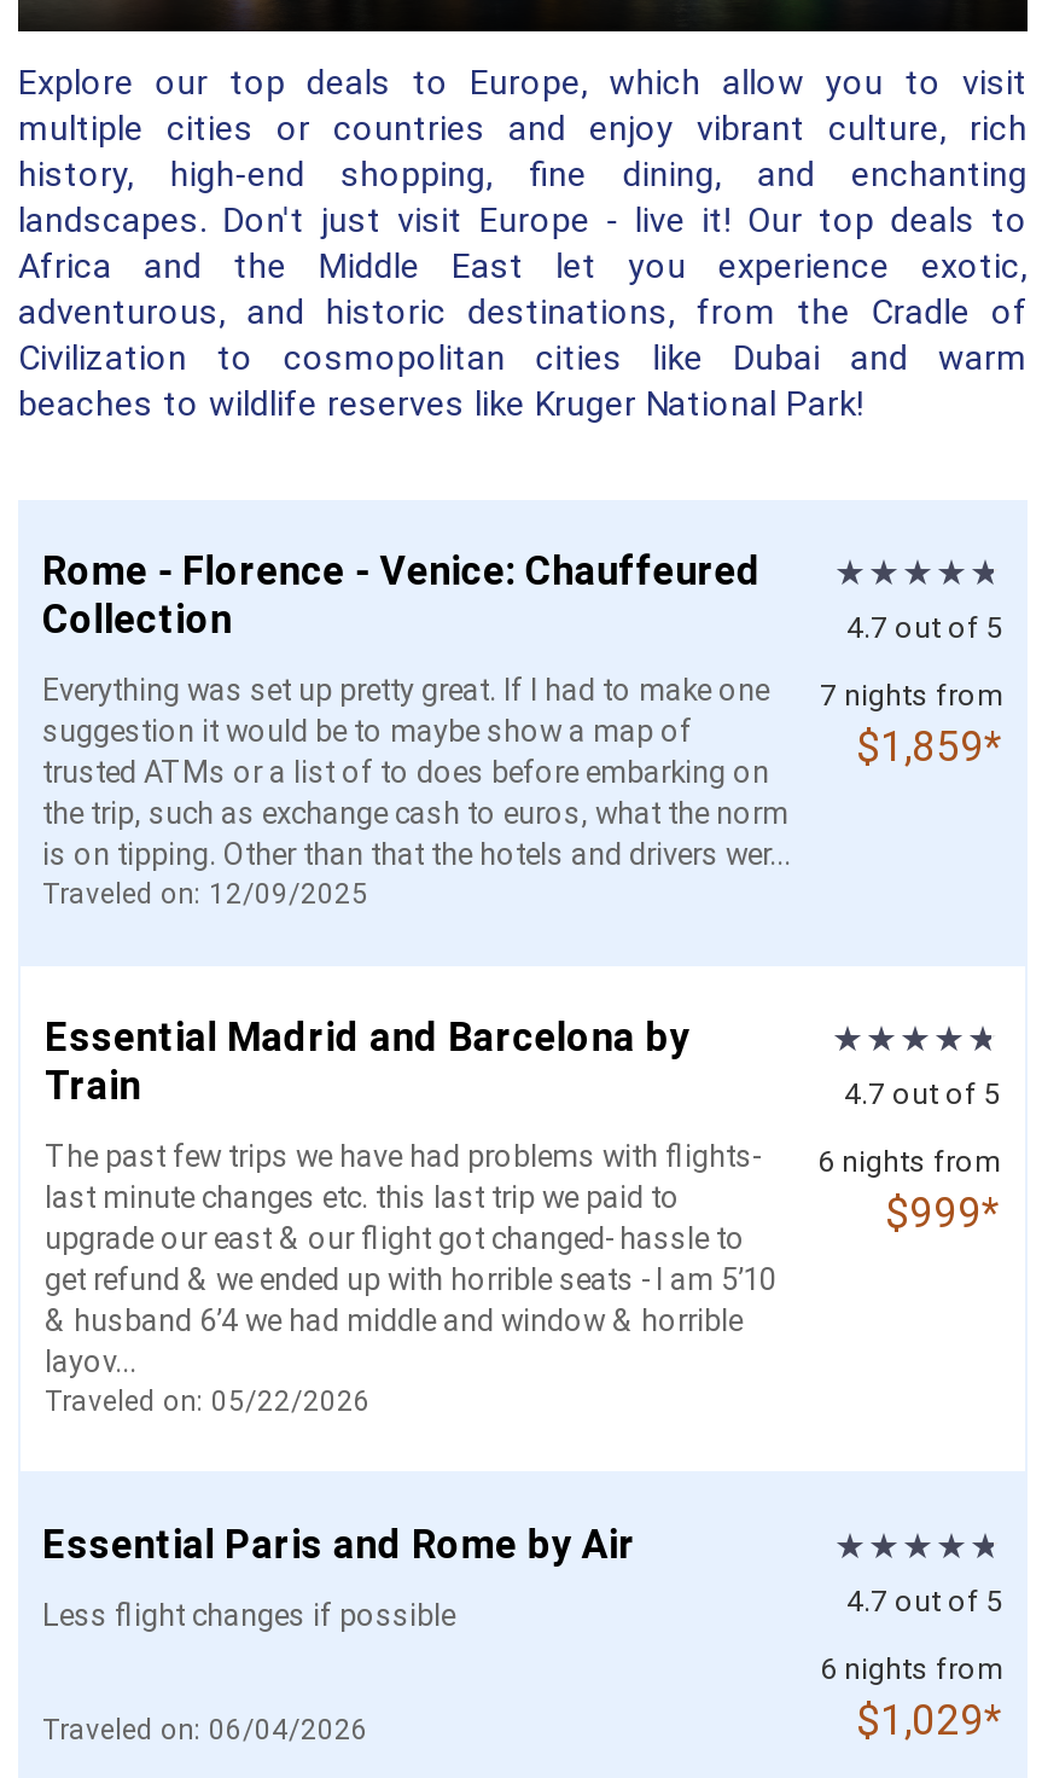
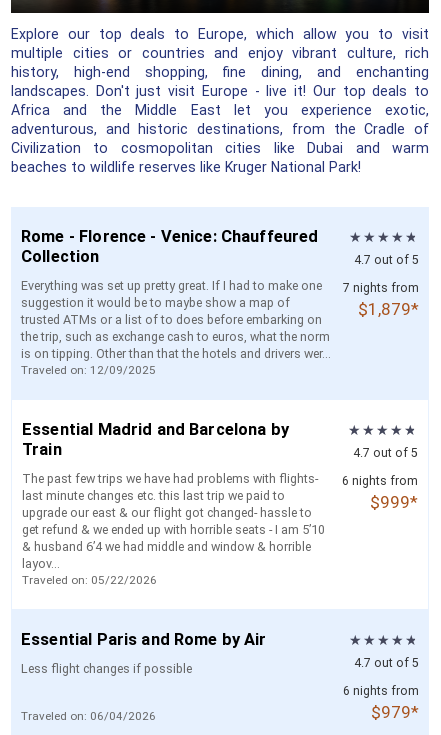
- $1,859*
+ $1,879*

- $1,029*
+ $979*
